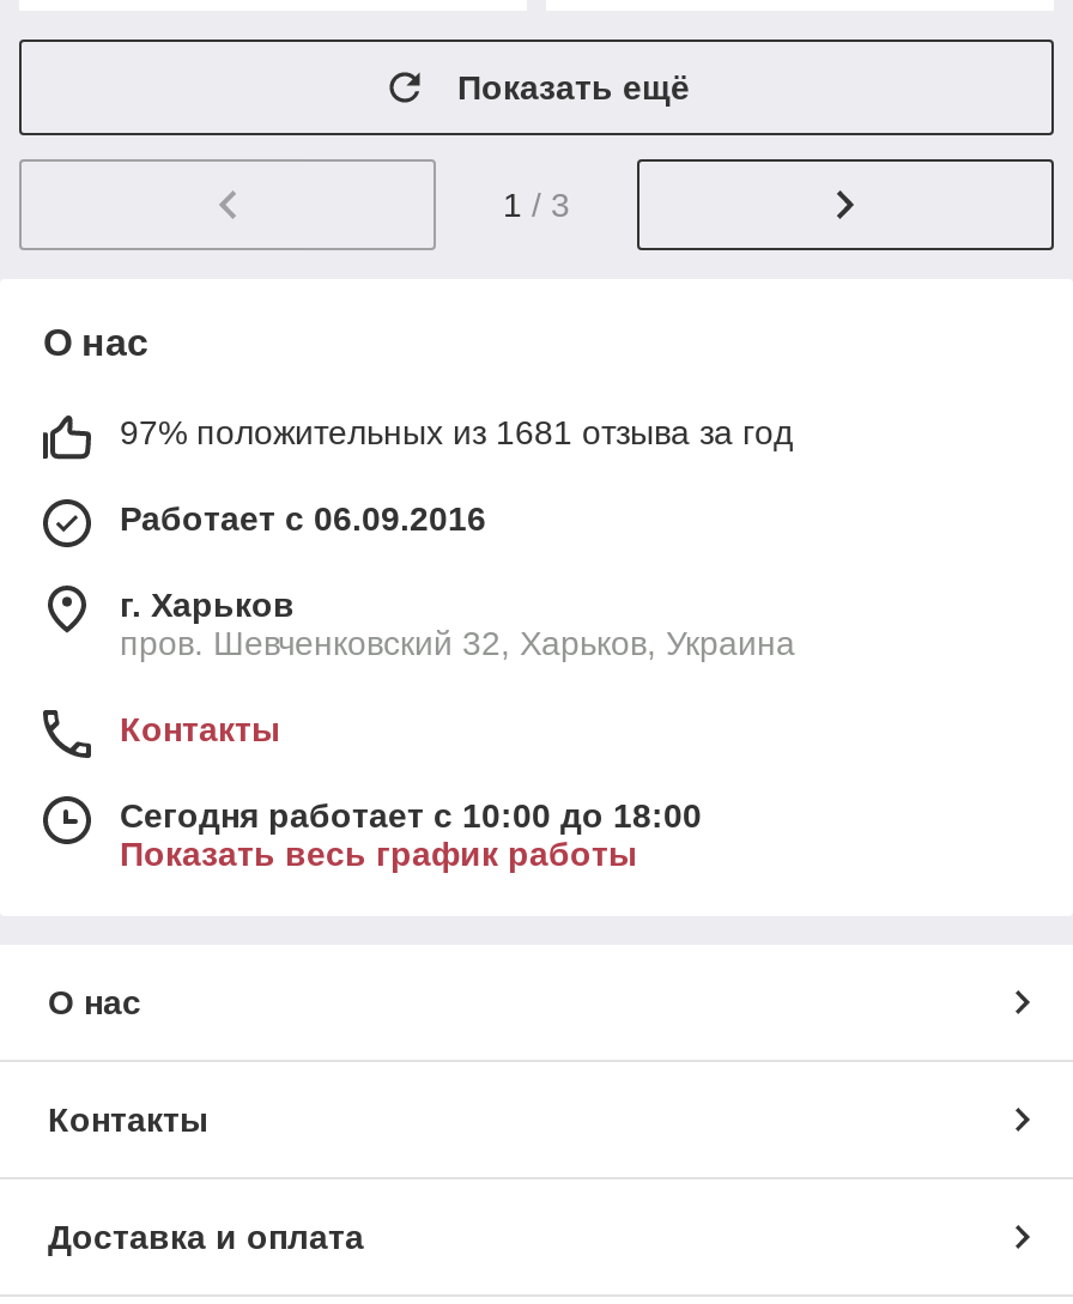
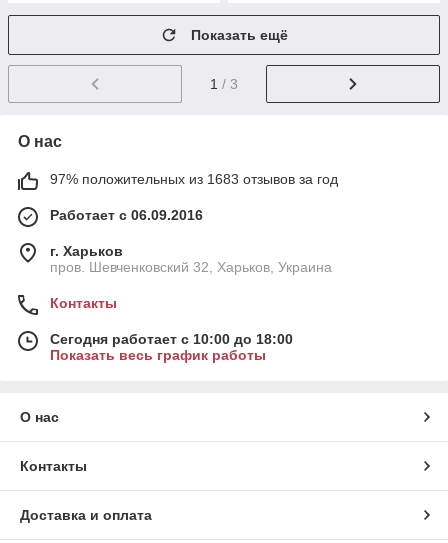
- 97% положительных из 1681 отзыва за год
+ 97% положительных из 1683 отзывов за год
